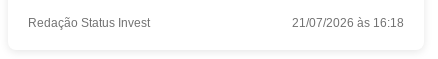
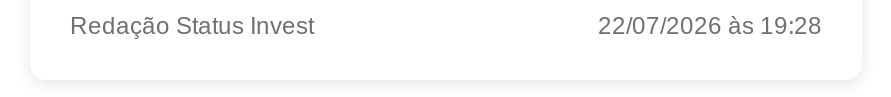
- 21/07/2026 às 16:18
+ 22/07/2026 às 19:28
